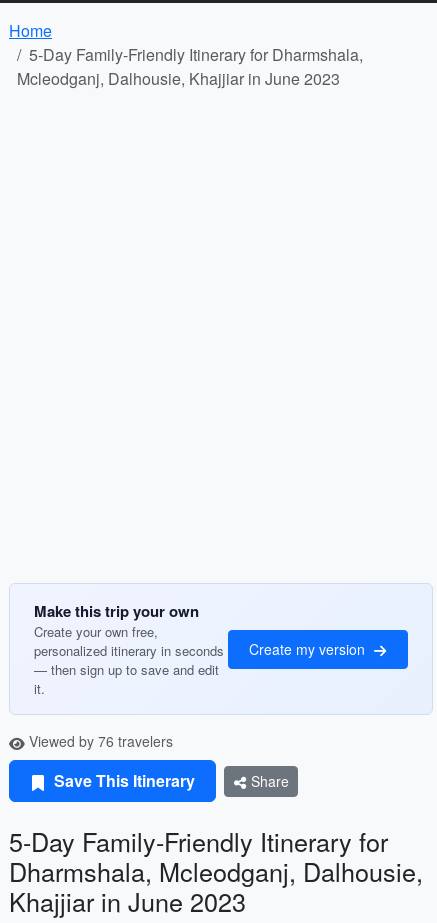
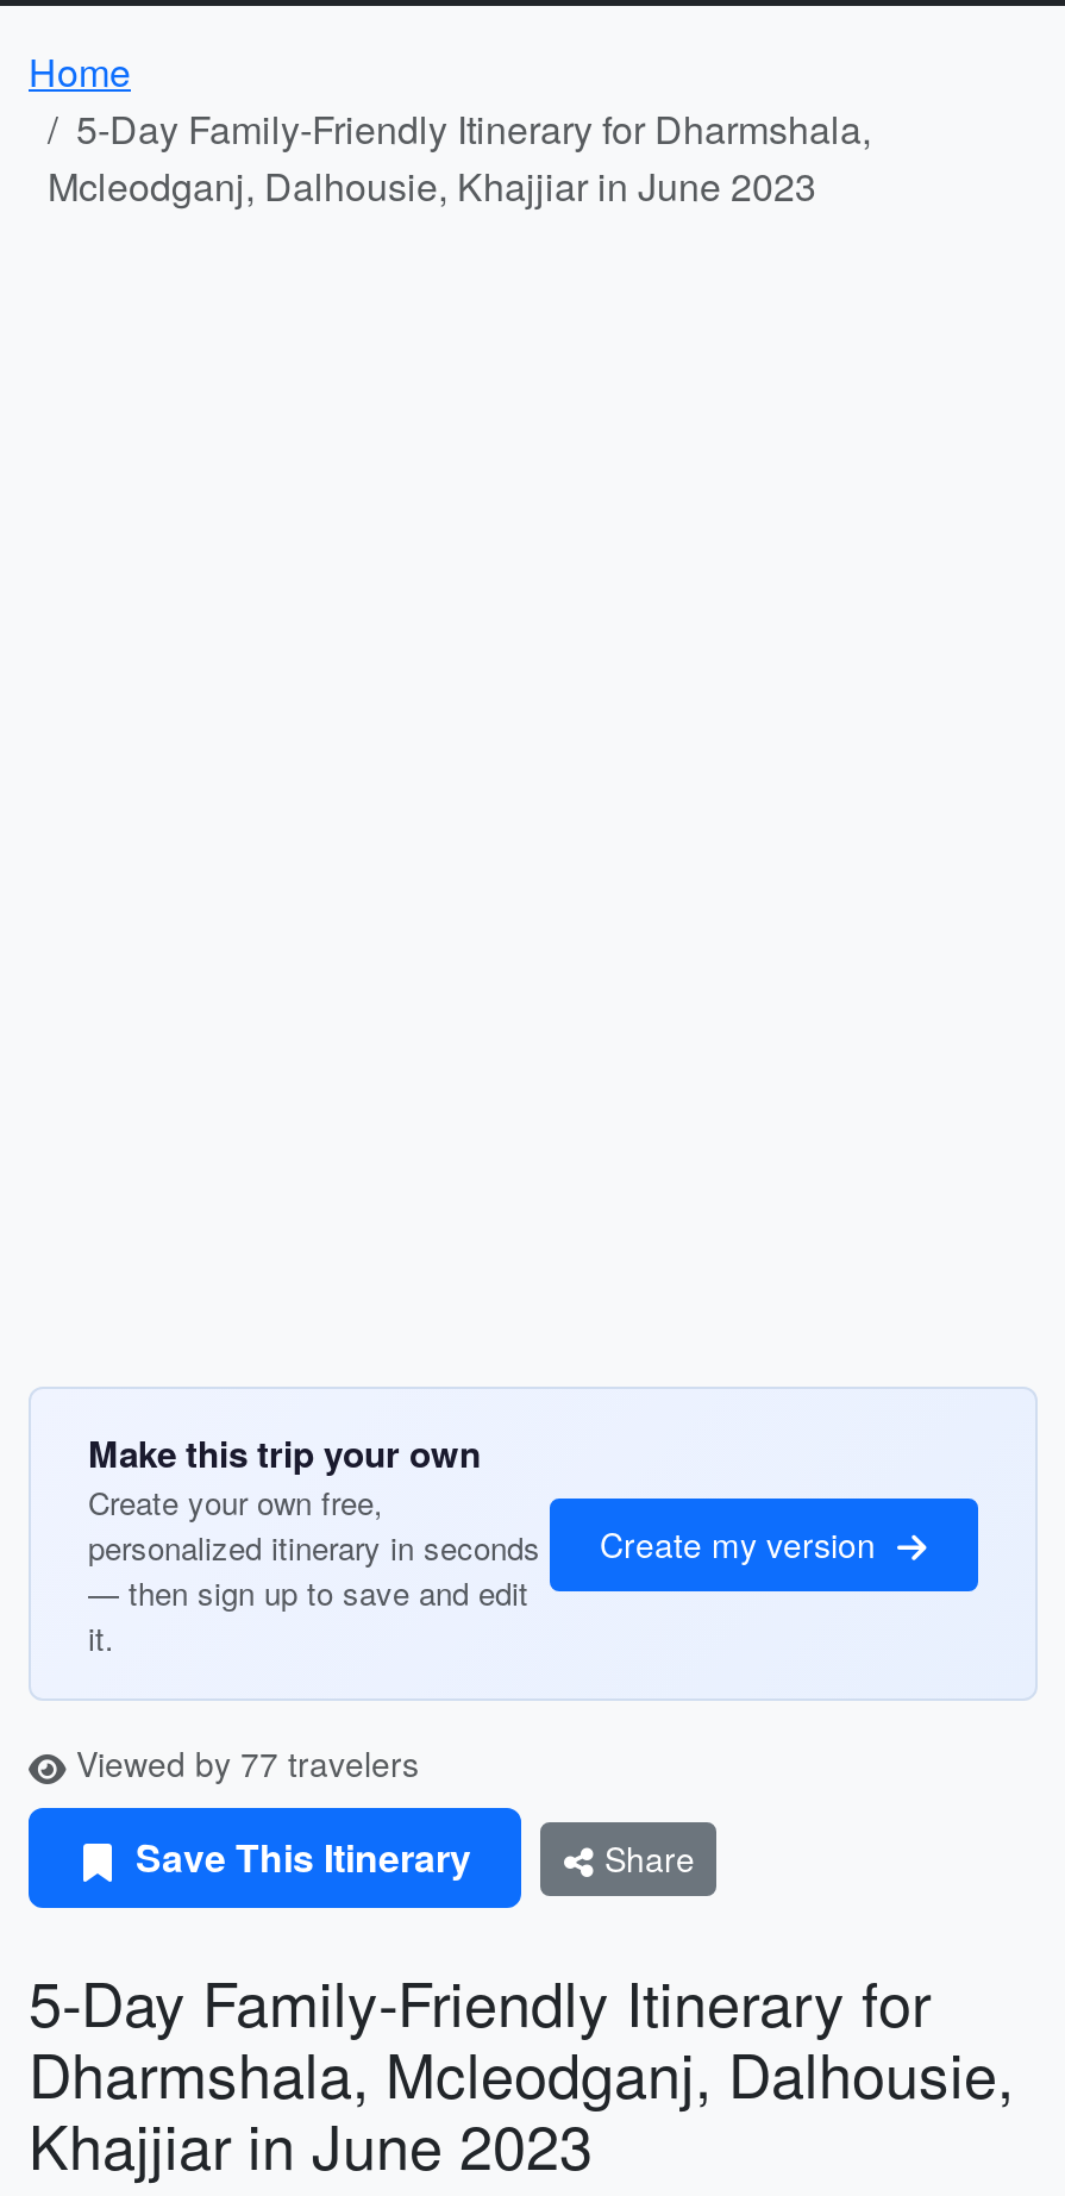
- Viewed by 76 travelers
+ Viewed by 77 travelers
